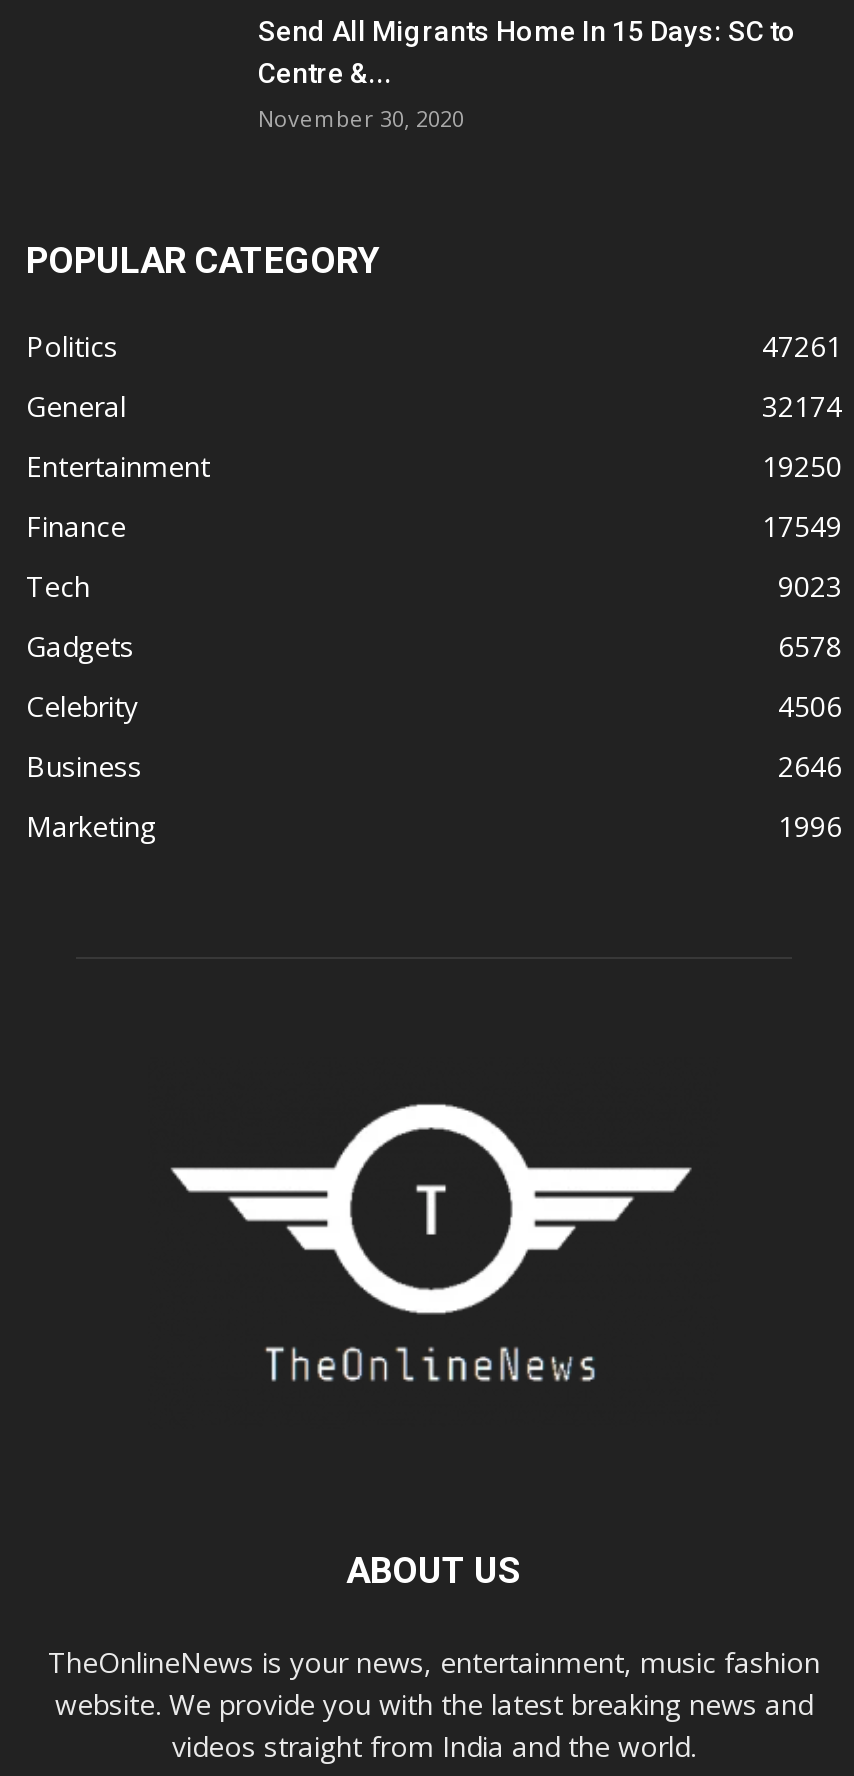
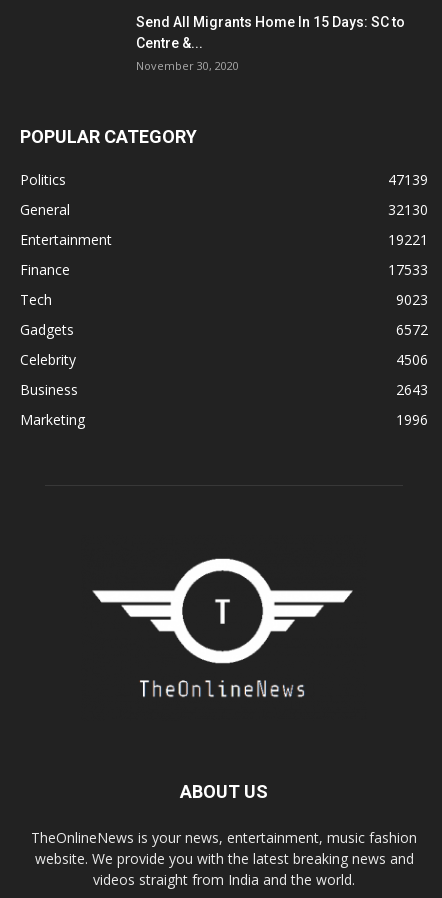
- 47261
+ 47139

- 32174
+ 32130

- 19250
+ 19221

- 17549
+ 17533

- 6578
+ 6572

- 2646
+ 2643
